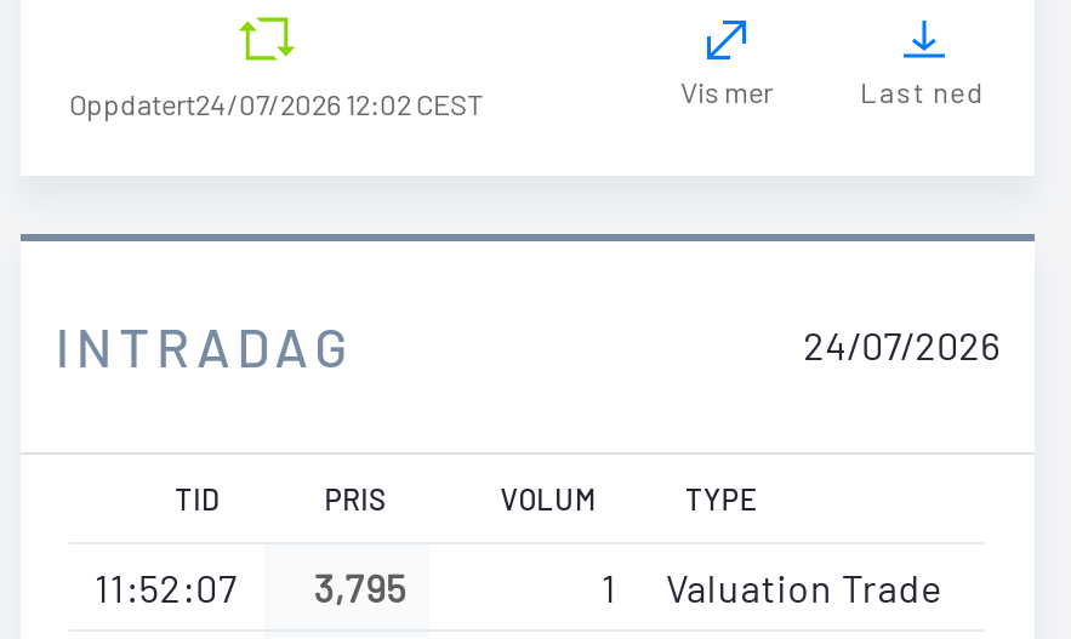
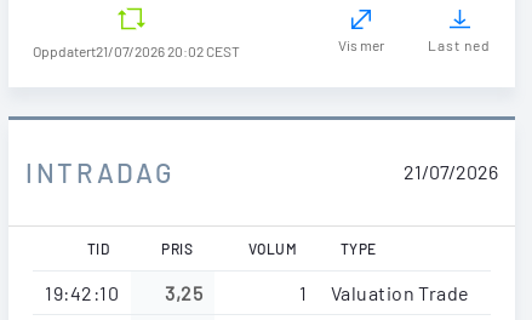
- Oppdatert24/07/2026 12:02 CEST
+ Oppdatert21/07/2026 20:02 CEST

- 24/07/2026
+ 21/07/2026

- 11:52:07
+ 19:42:10

- 3,795
+ 3,25
